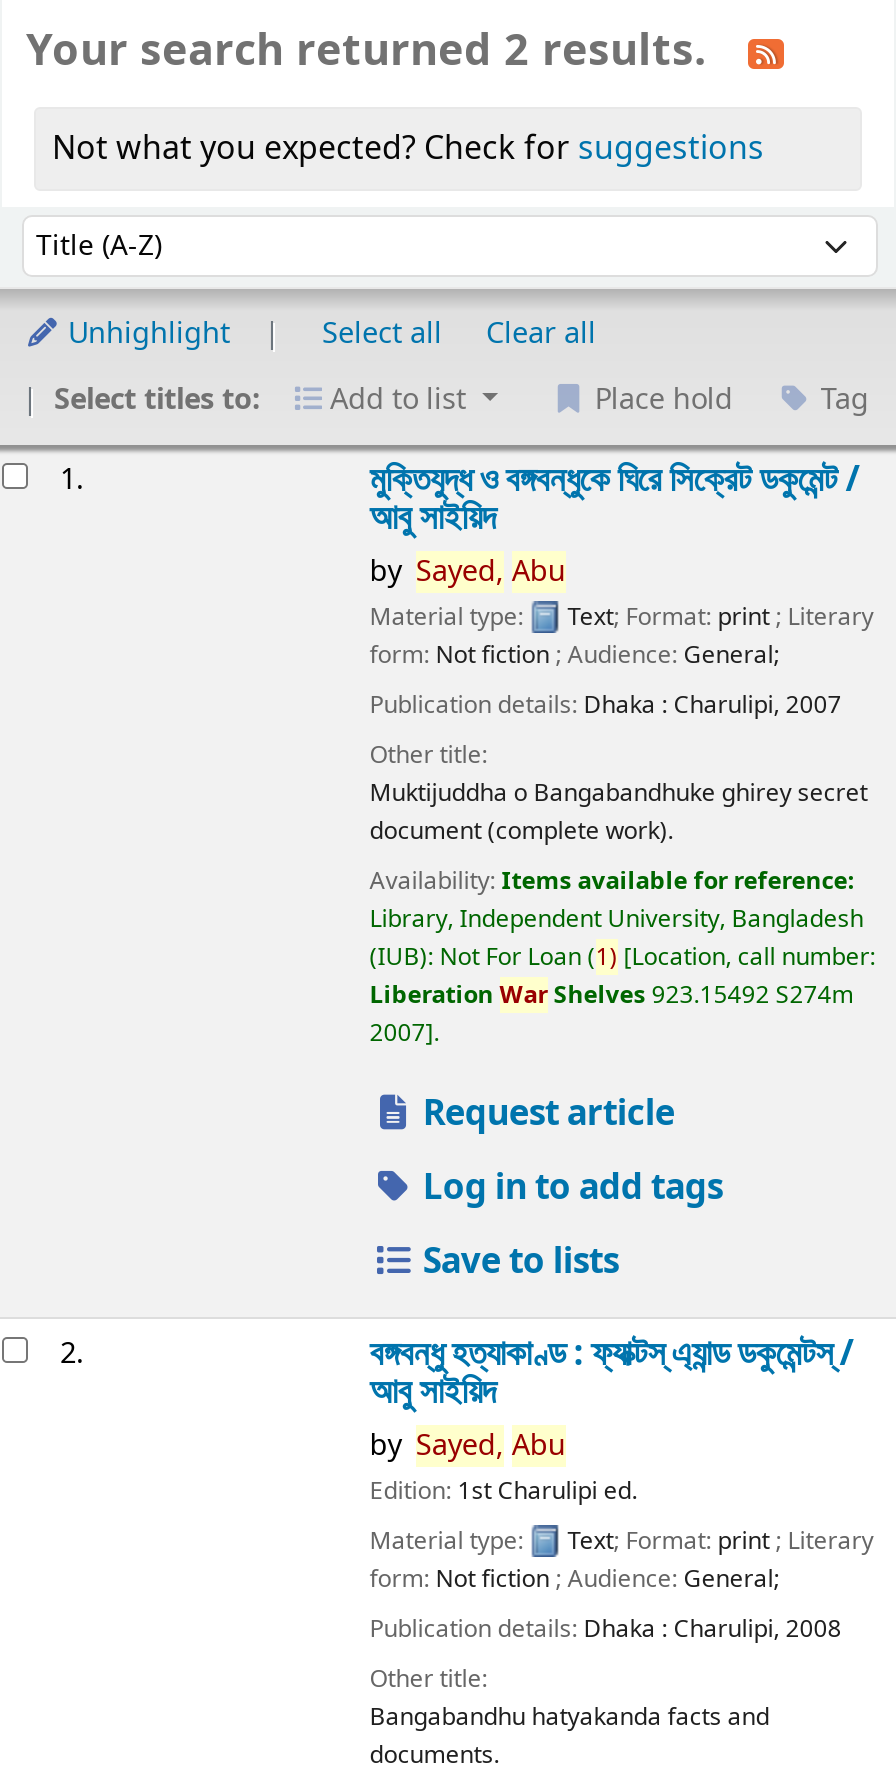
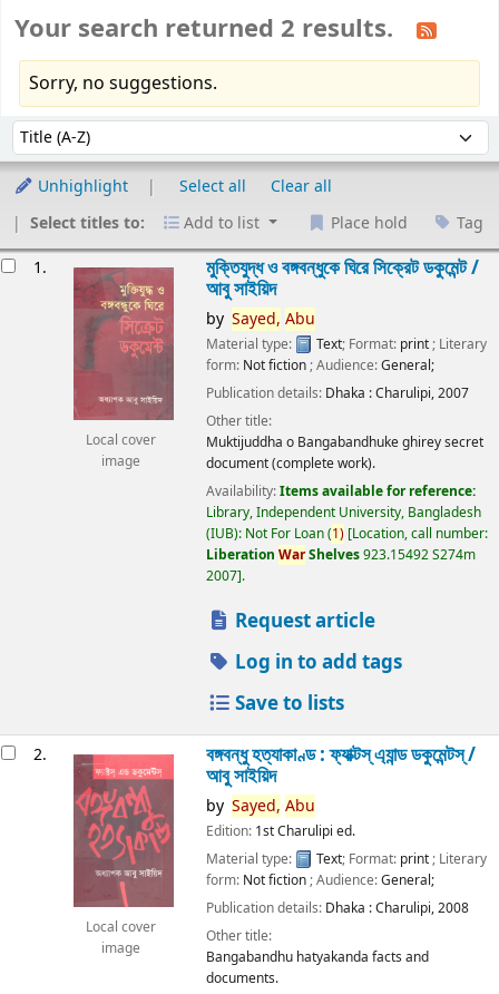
- Not what you expected? Check for suggestions
+ Sorry, no suggestions.

+ [image]
+ Local cover
+ image

+ [image]
+ Local cover
+ image
